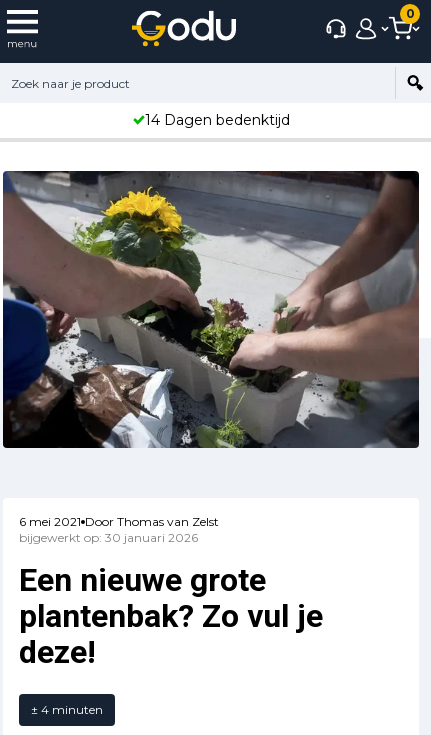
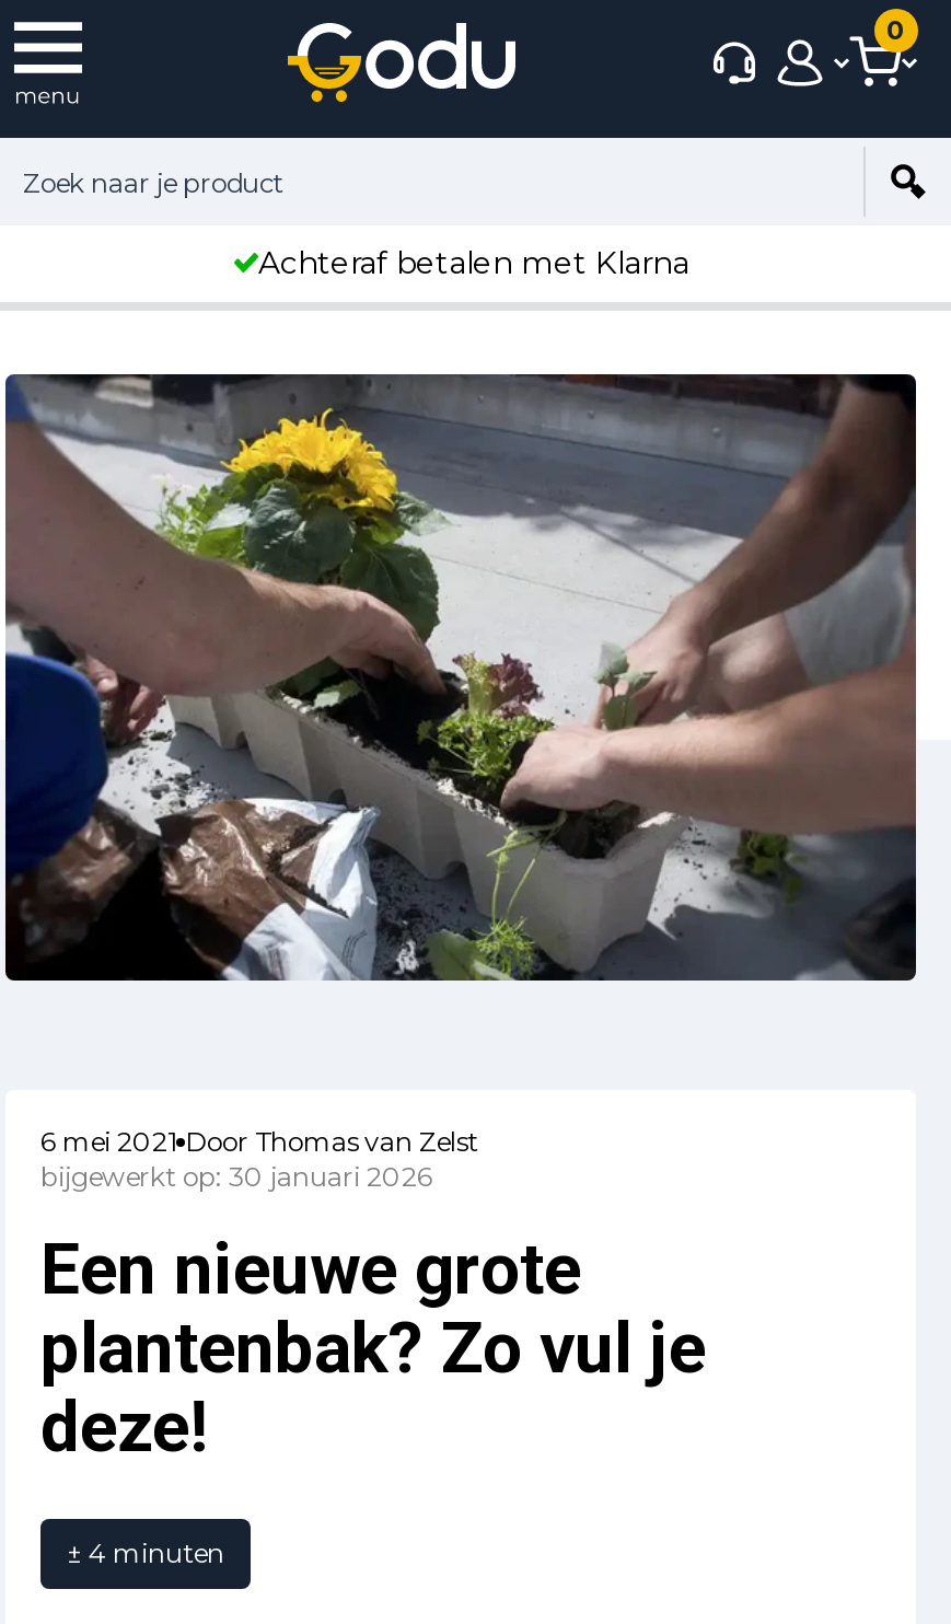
- 14 Dagen bedenktijd
+ Achteraf betalen met Klarna
